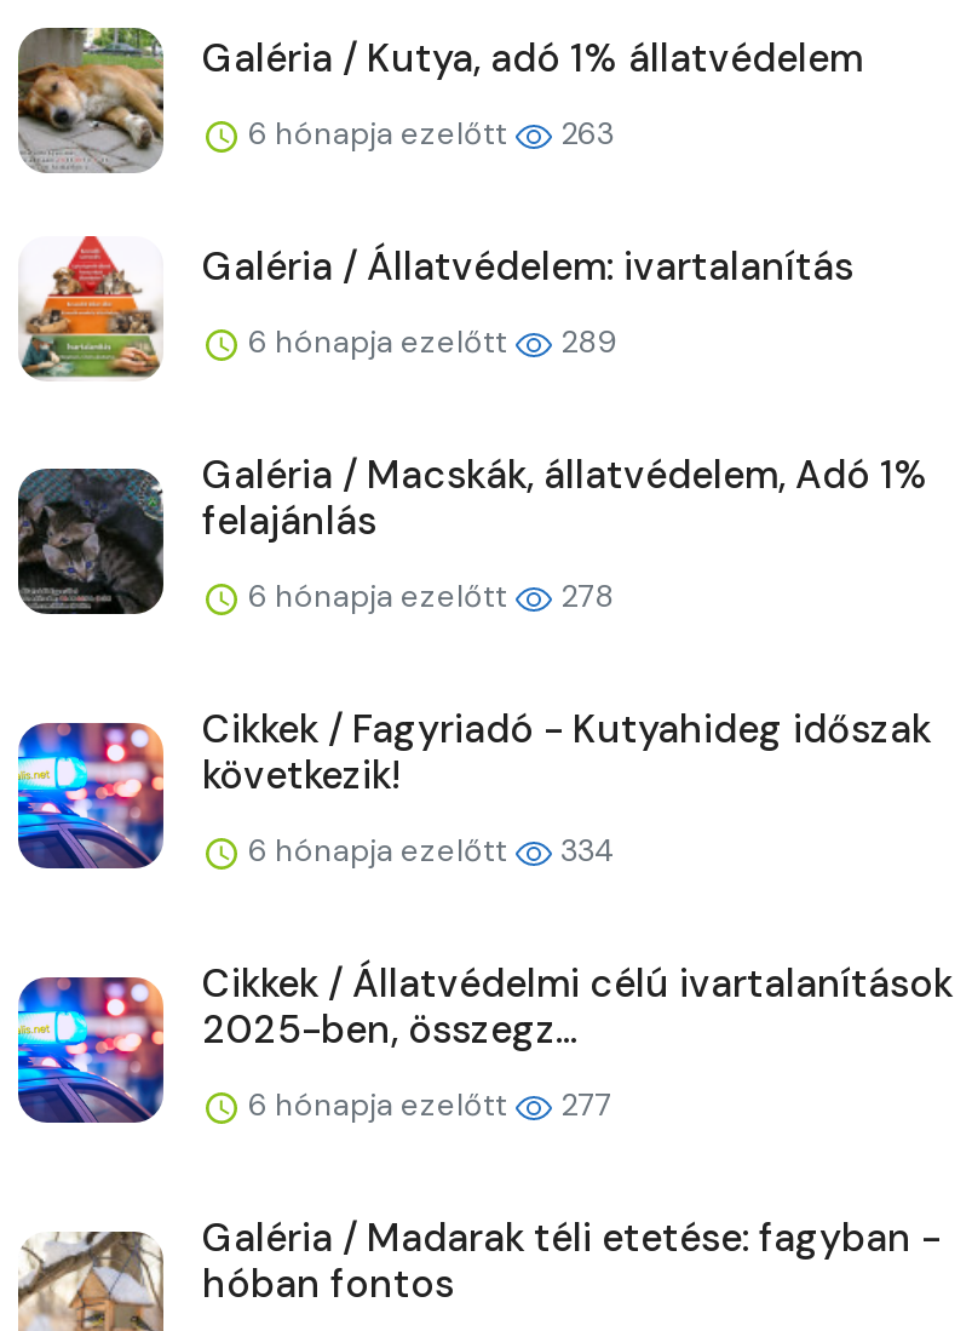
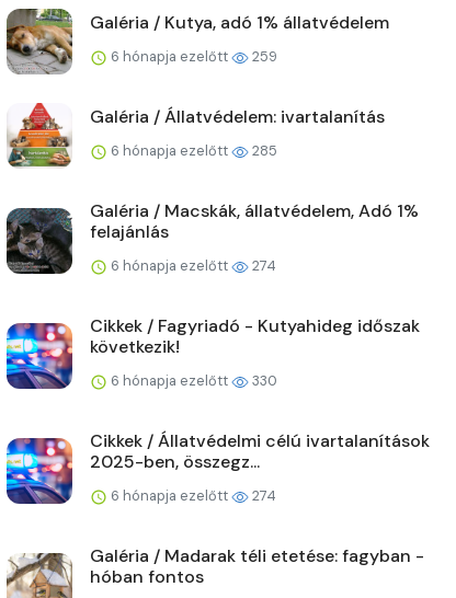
- 6 hónapja ezelőtt 263
+ 6 hónapja ezelőtt 259

- 6 hónapja ezelőtt 289
+ 6 hónapja ezelőtt 285

- 6 hónapja ezelőtt 278
+ 6 hónapja ezelőtt 274

- 6 hónapja ezelőtt 334
+ 6 hónapja ezelőtt 330

- 6 hónapja ezelőtt 277
+ 6 hónapja ezelőtt 274
